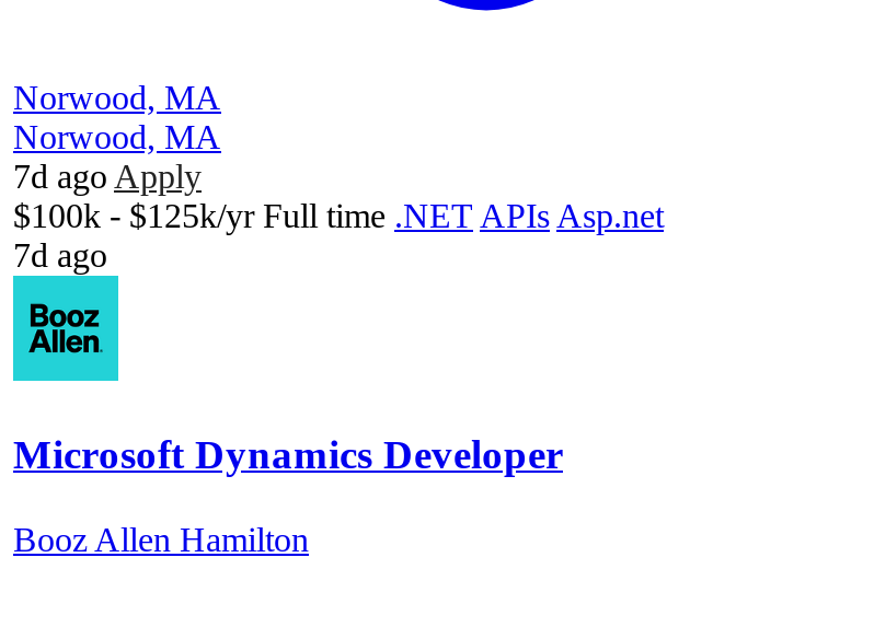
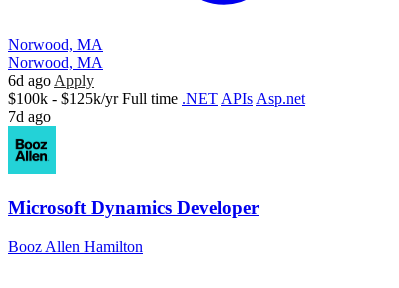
- 7d ago Apply
+ 6d ago Apply
